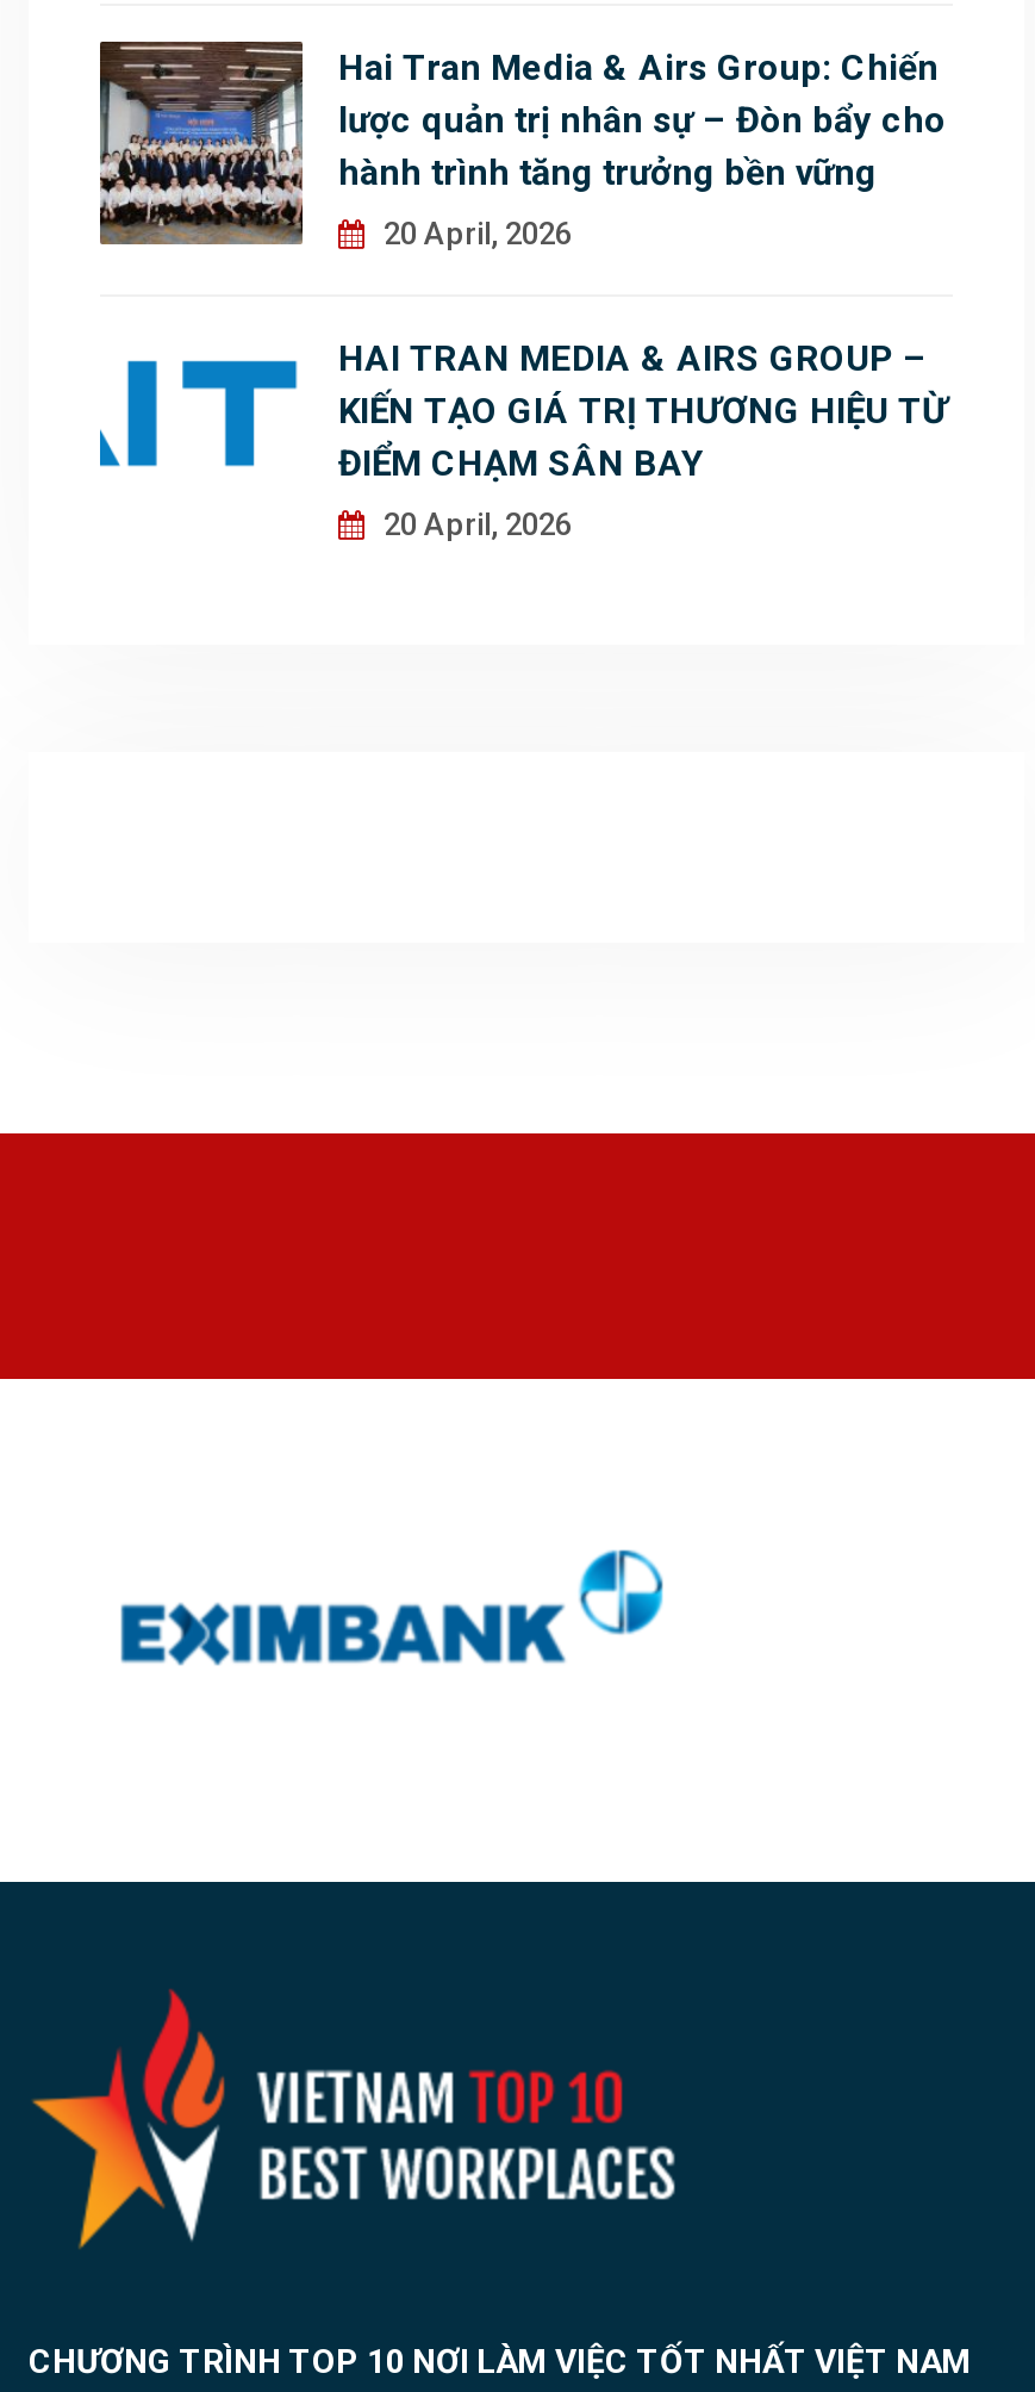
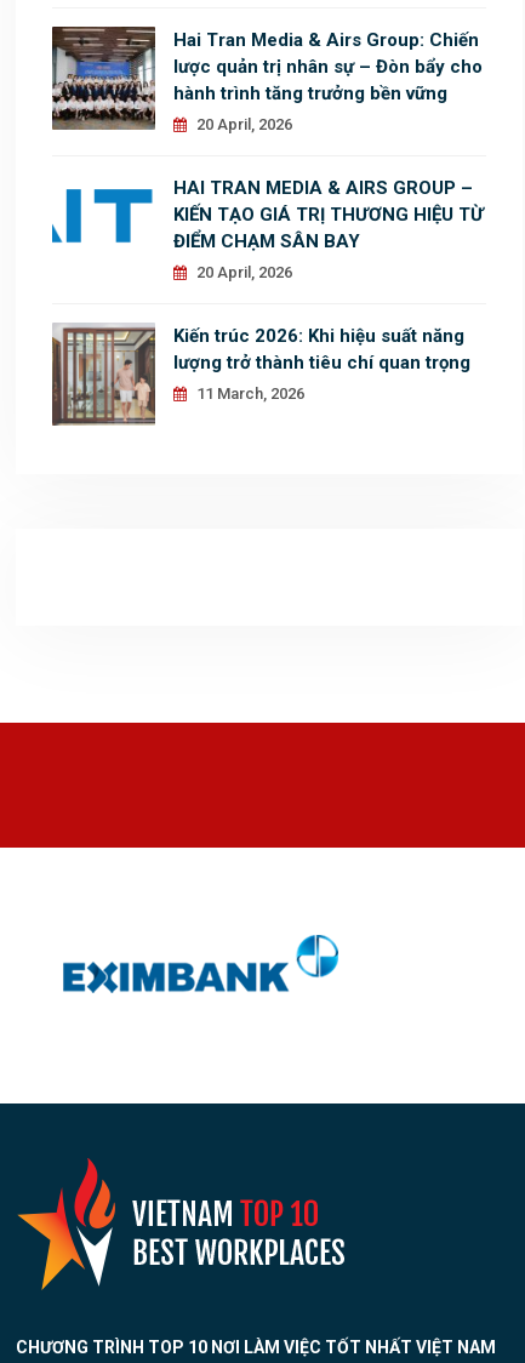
+ [image]
+ Kiến trúc 2026: Khi hiệu suất năng
+ lượng trở thành tiêu chí quan trọng
+ 11 March, 2026
